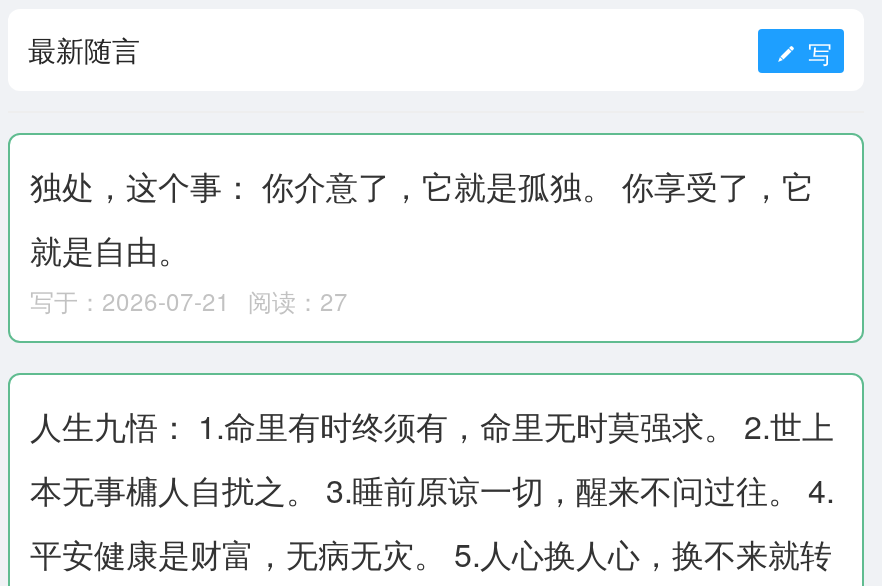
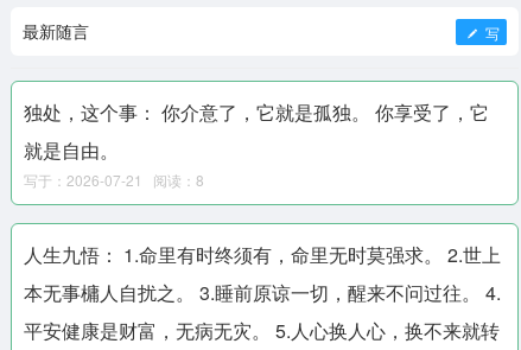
- 写于：2026-07-21 阅读：27
+ 写于：2026-07-21 阅读：8
